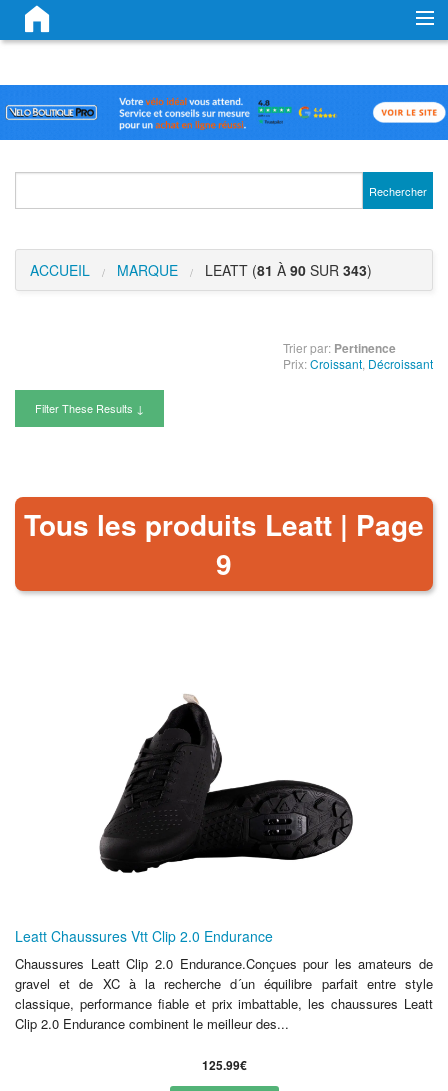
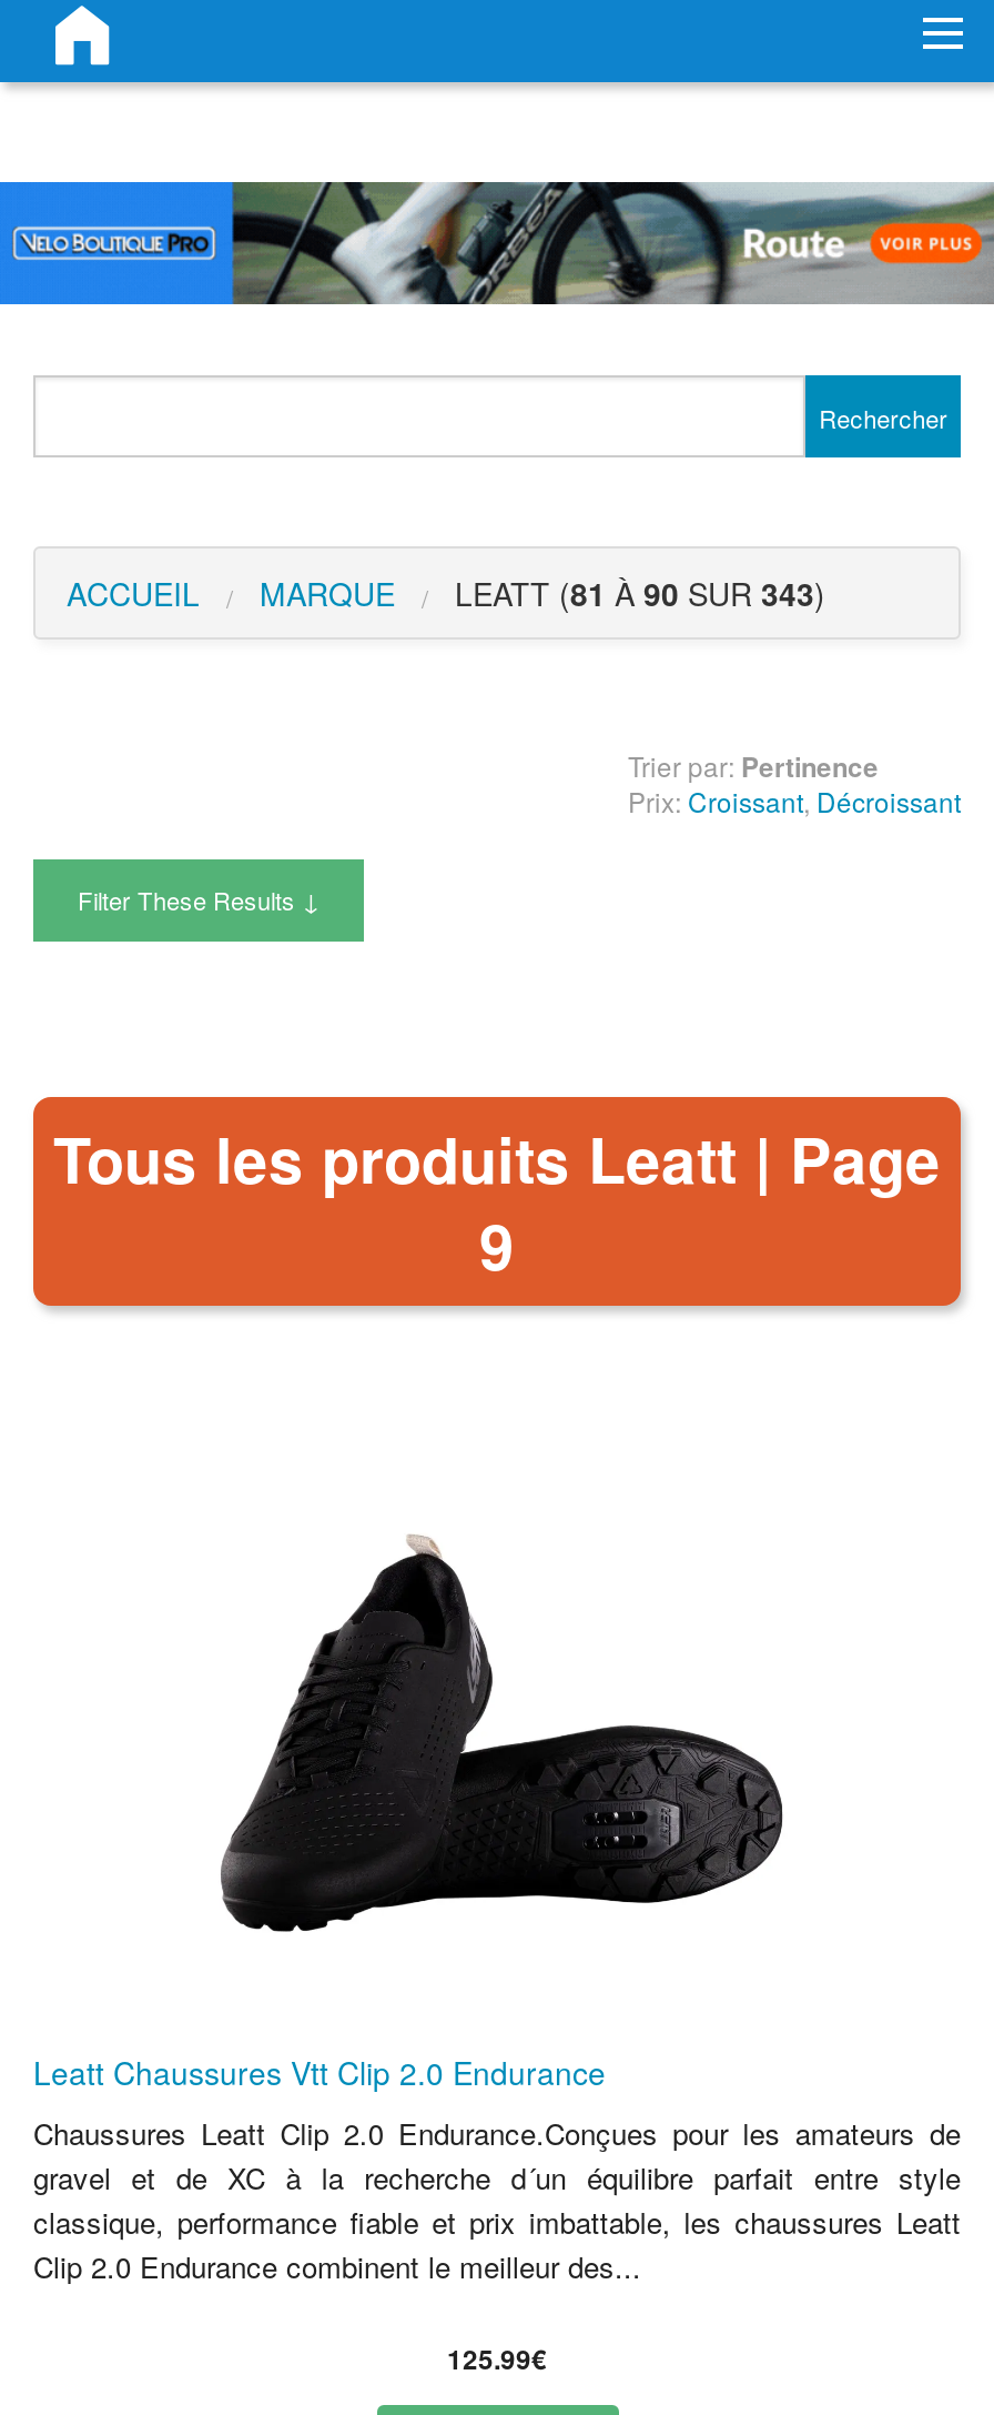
- [image]
+ [image]
